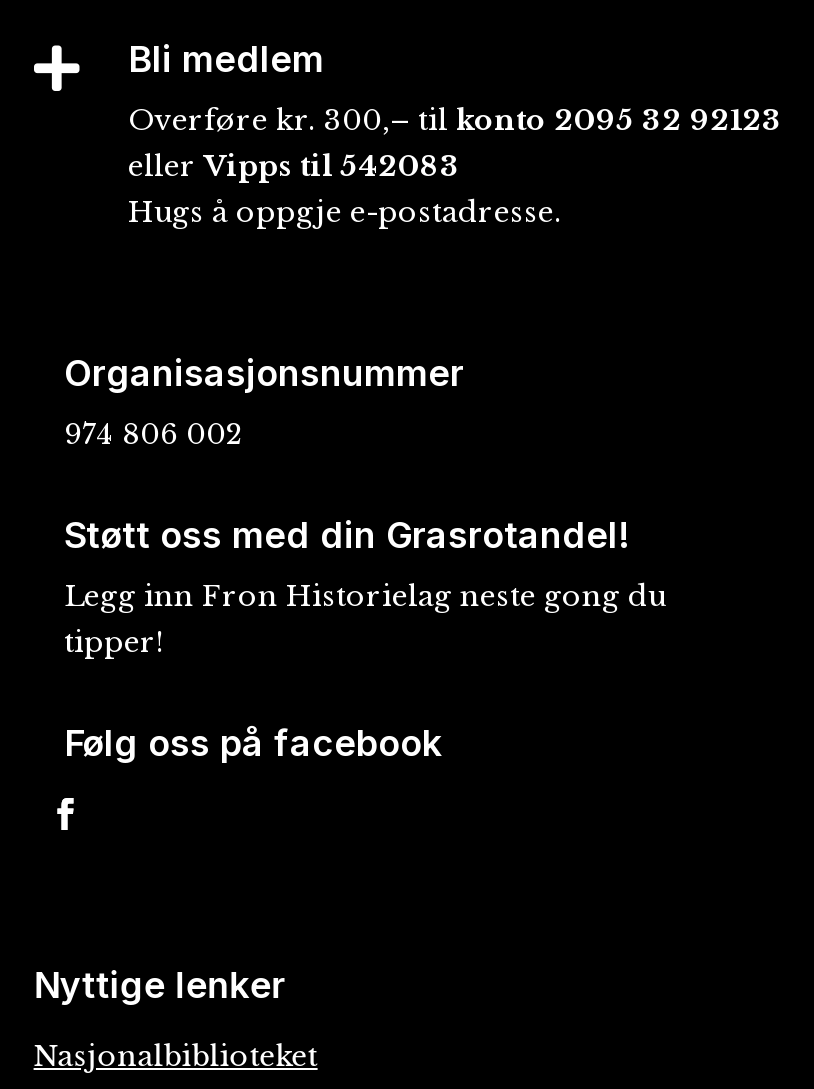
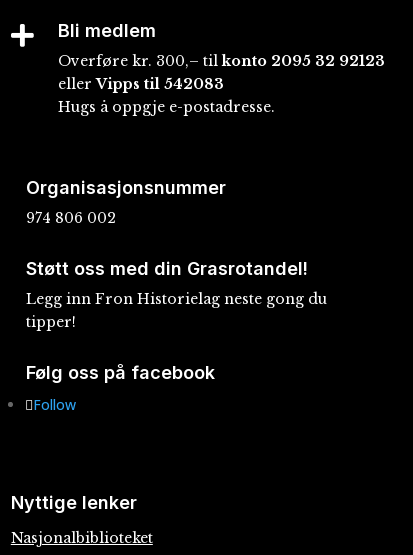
+ Follow
